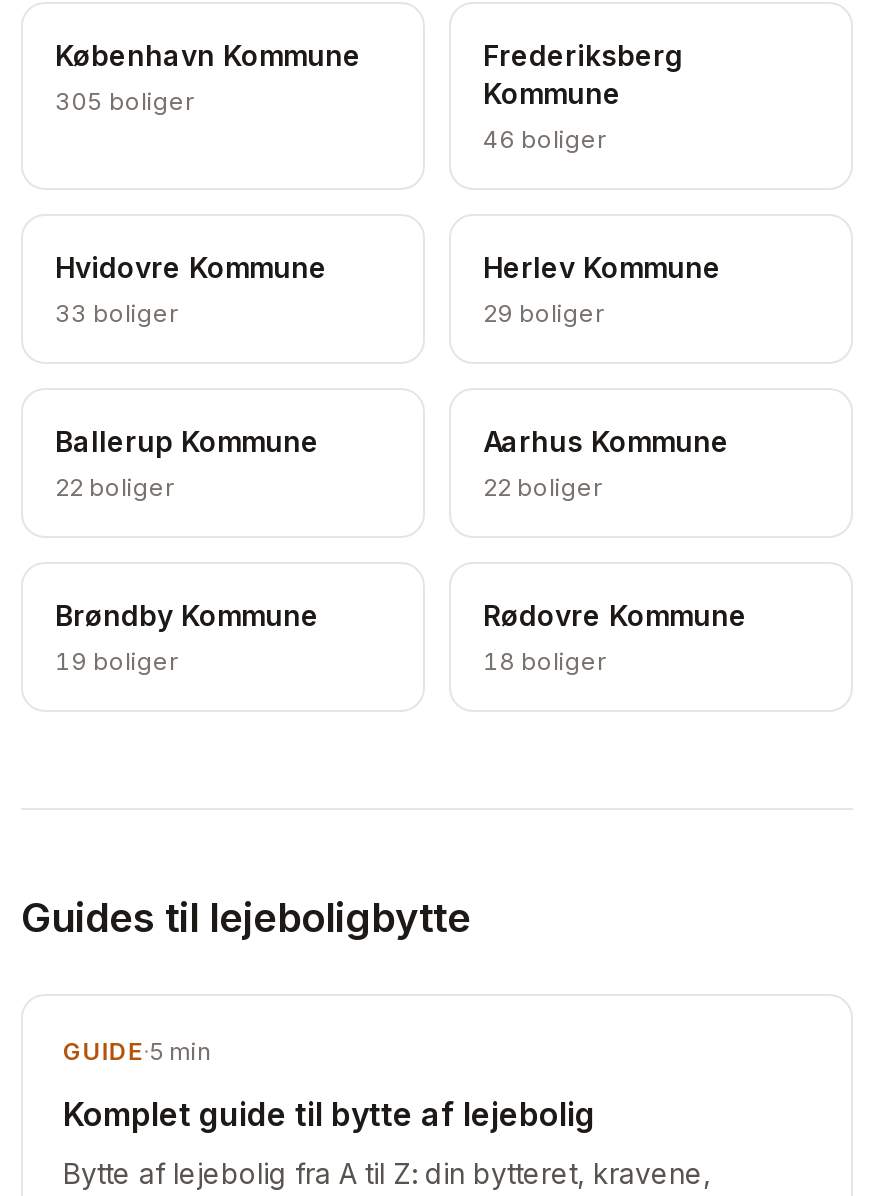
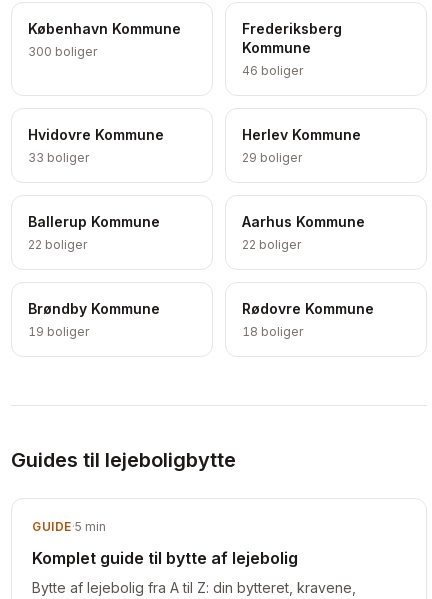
- 305 boliger
+ 300 boliger
